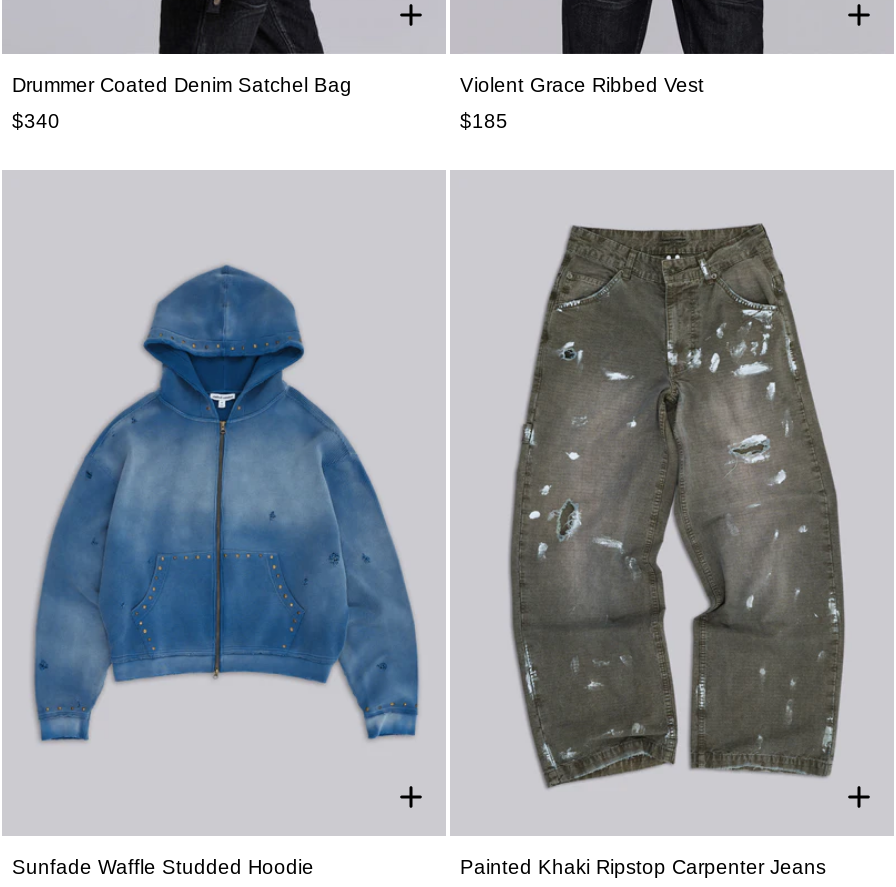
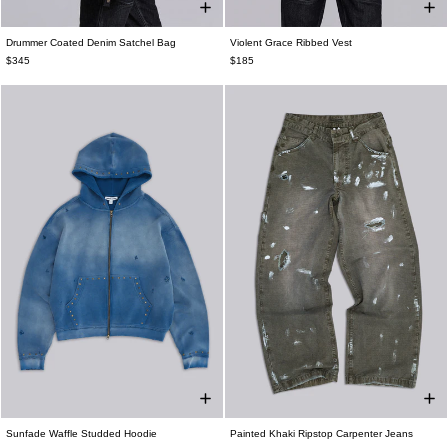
- $340
+ $345
